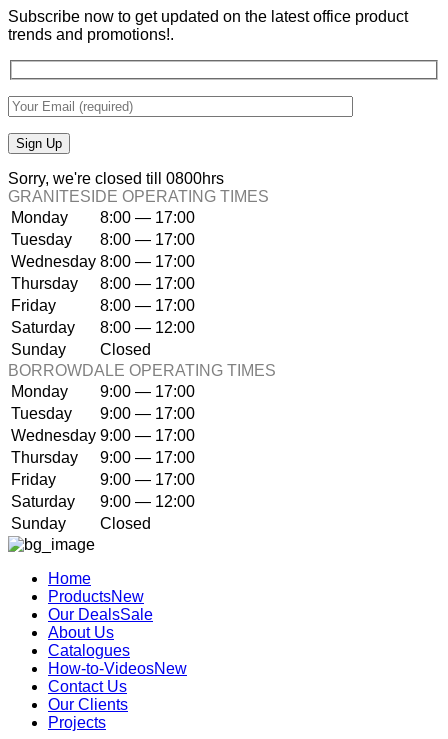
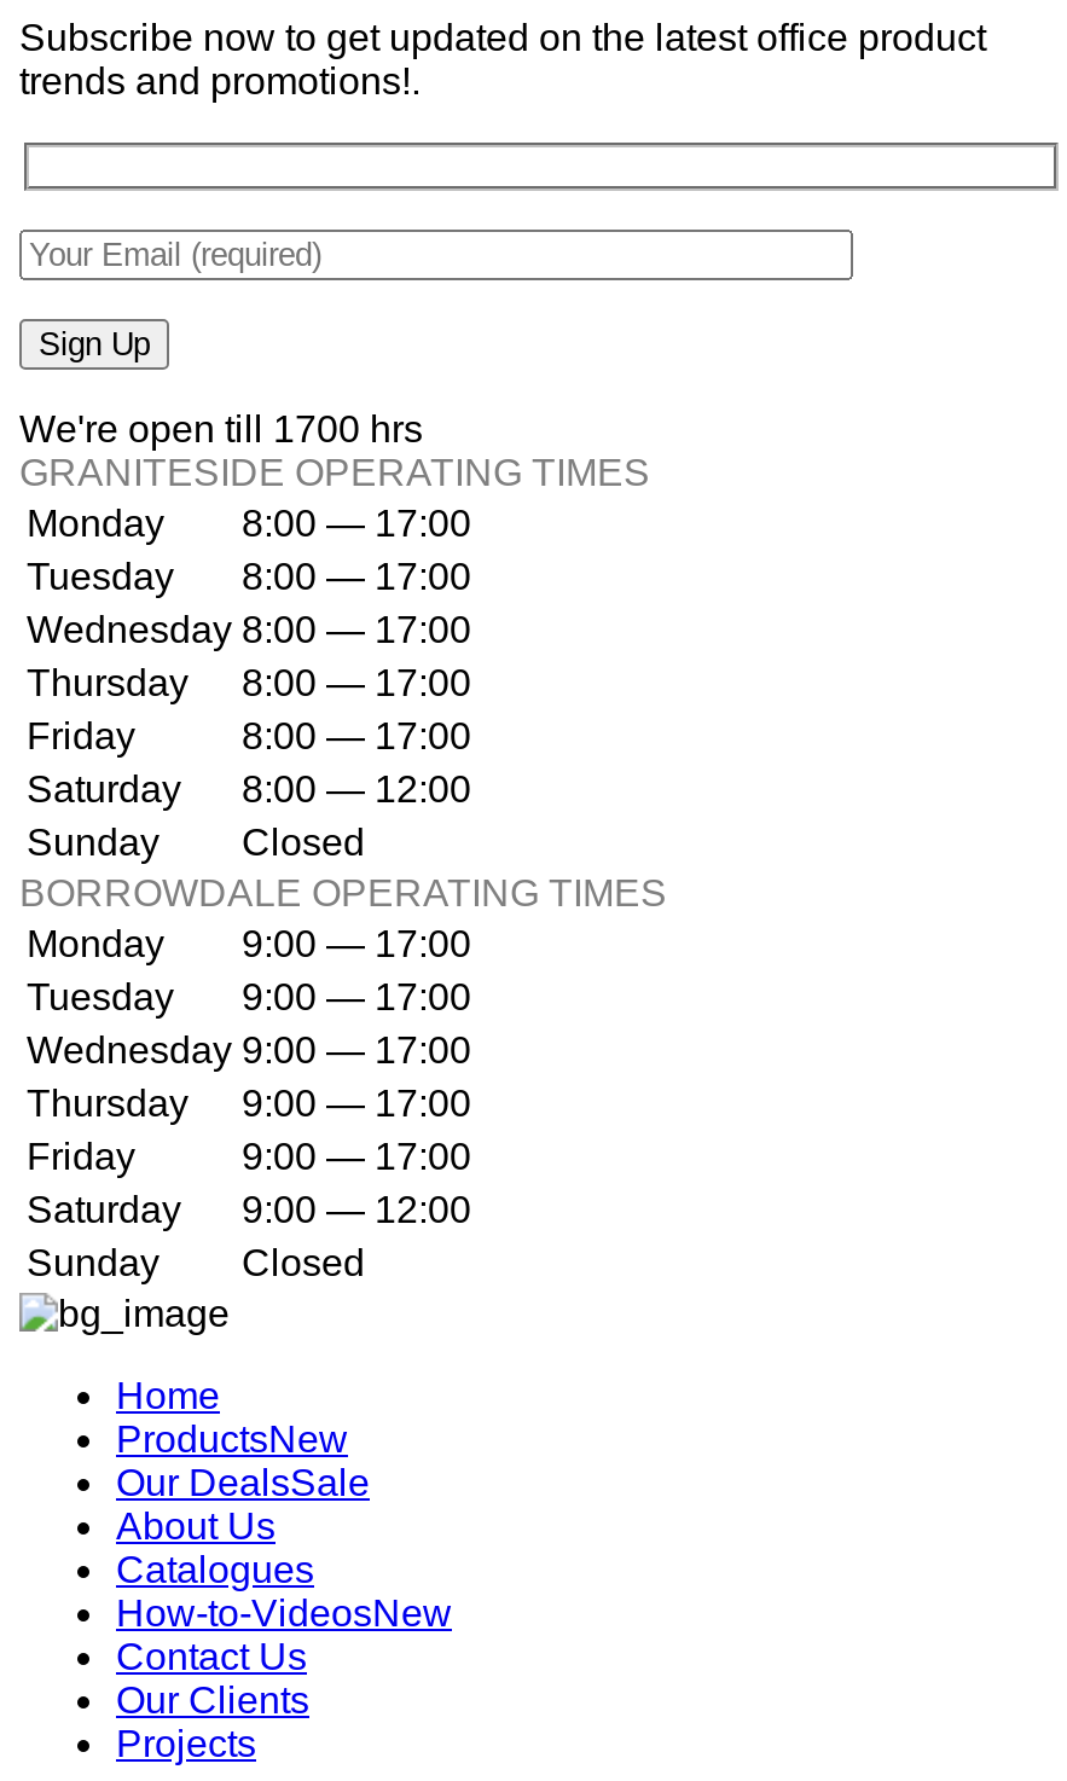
- Sorry, we're closed till 0800hrs
+ We're open till 1700 hrs
